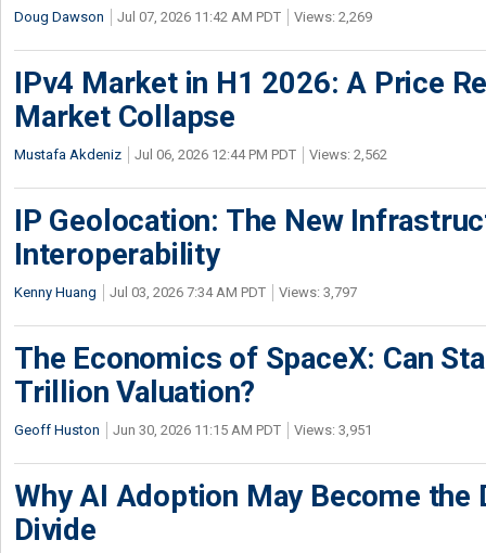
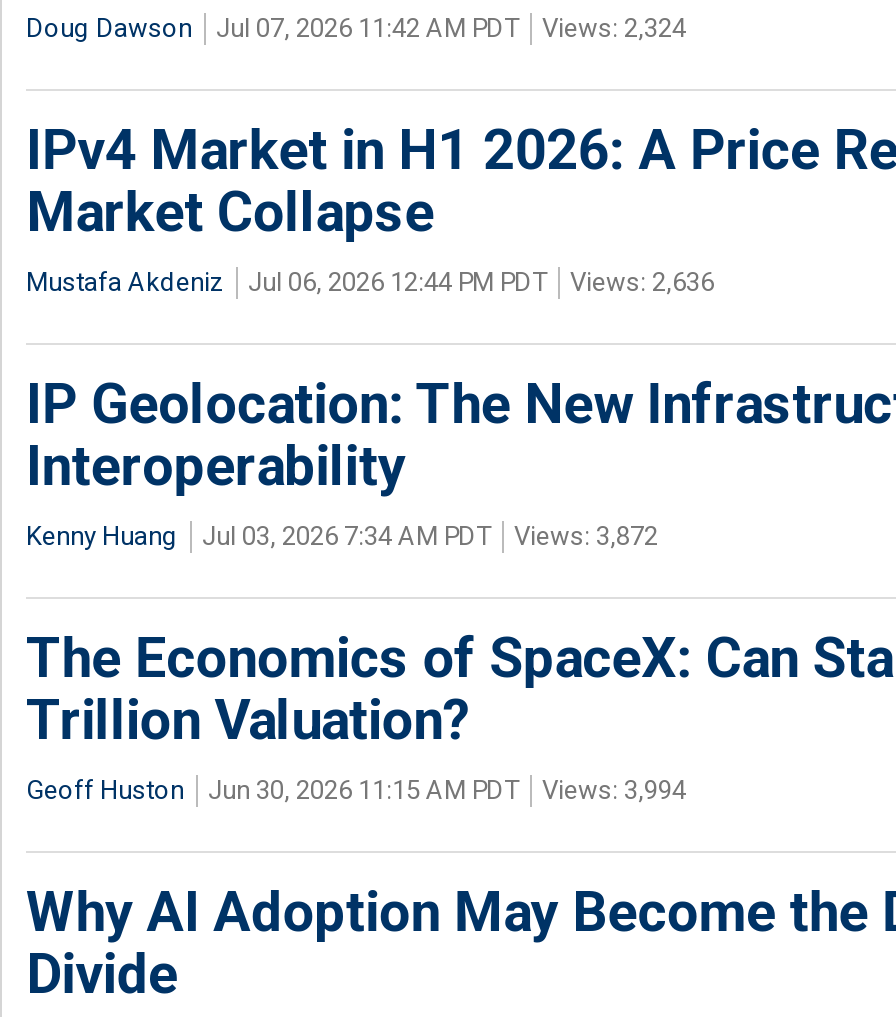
- Doug Dawson Jul 07, 2026 11:42 AM PDT Views: 2,269
+ Doug Dawson Jul 07, 2026 11:42 AM PDT Views: 2,324

- Mustafa Akdeniz Jul 06, 2026 12:44 PM PDT Views: 2,562
+ Mustafa Akdeniz Jul 06, 2026 12:44 PM PDT Views: 2,636

- Kenny Huang Jul 03, 2026 7:34 AM PDT Views: 3,797
+ Kenny Huang Jul 03, 2026 7:34 AM PDT Views: 3,872

- Geoff Huston Jun 30, 2026 11:15 AM PDT Views: 3,951
+ Geoff Huston Jun 30, 2026 11:15 AM PDT Views: 3,994
